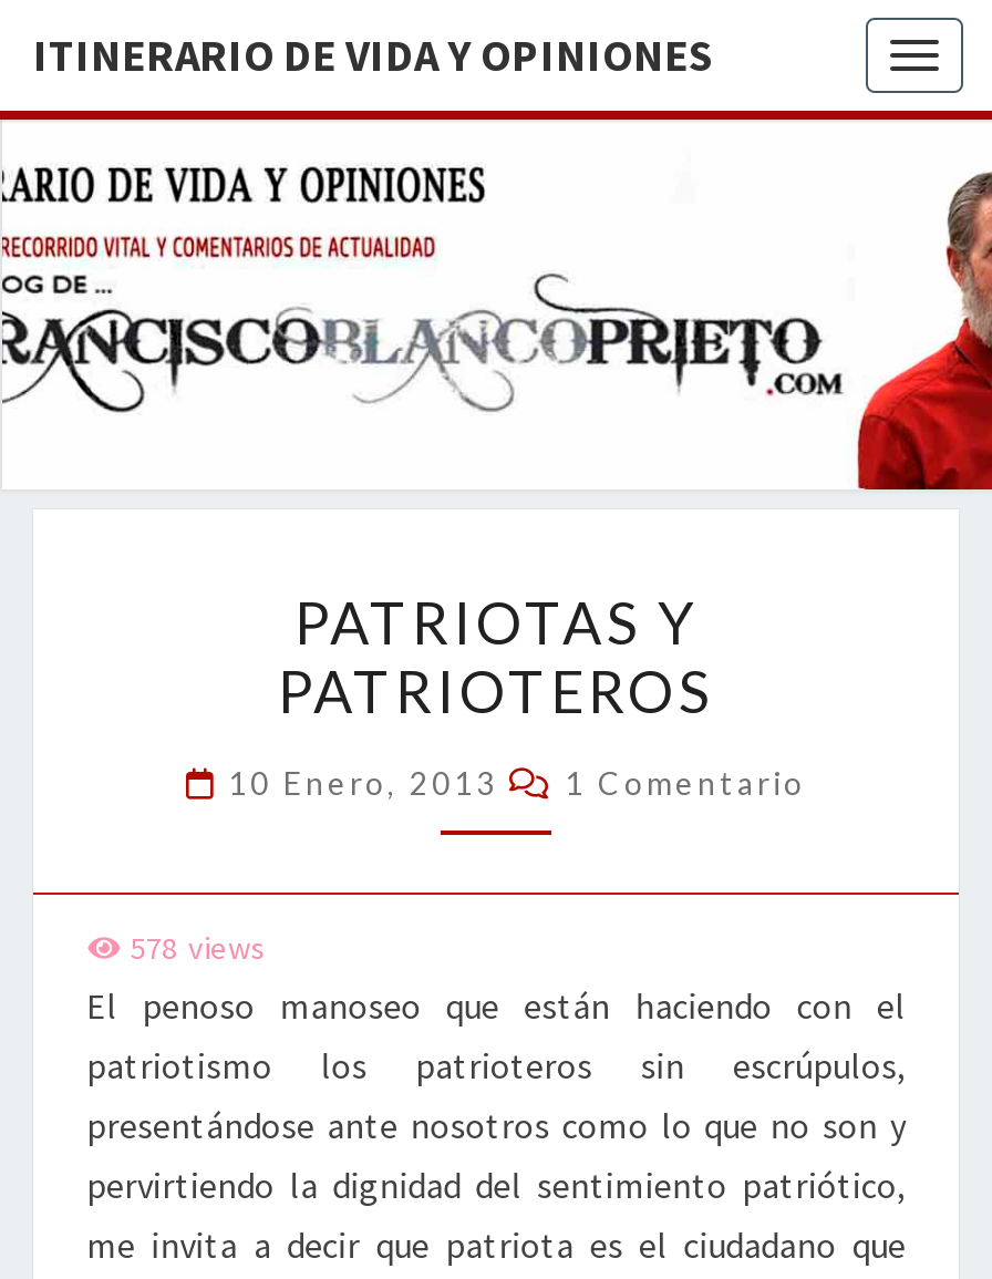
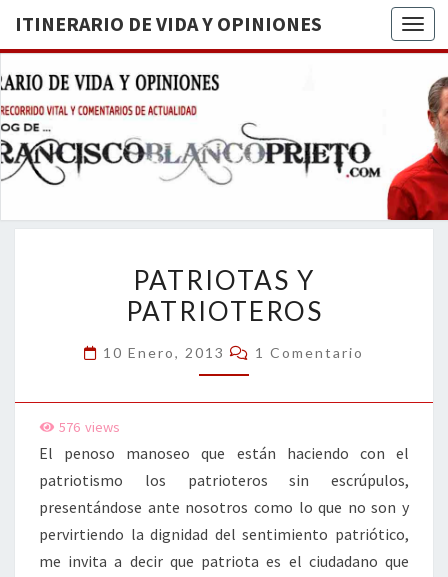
- 578 views
+ 576 views
